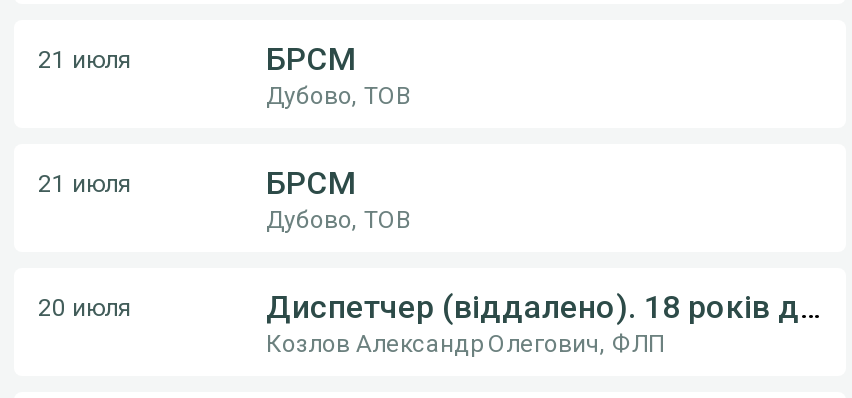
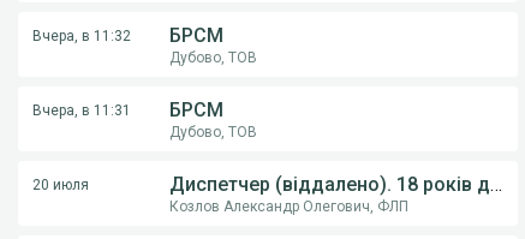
- 21 июля
+ Вчера, в 11:32

- 21 июля
+ Вчера, в 11:31
